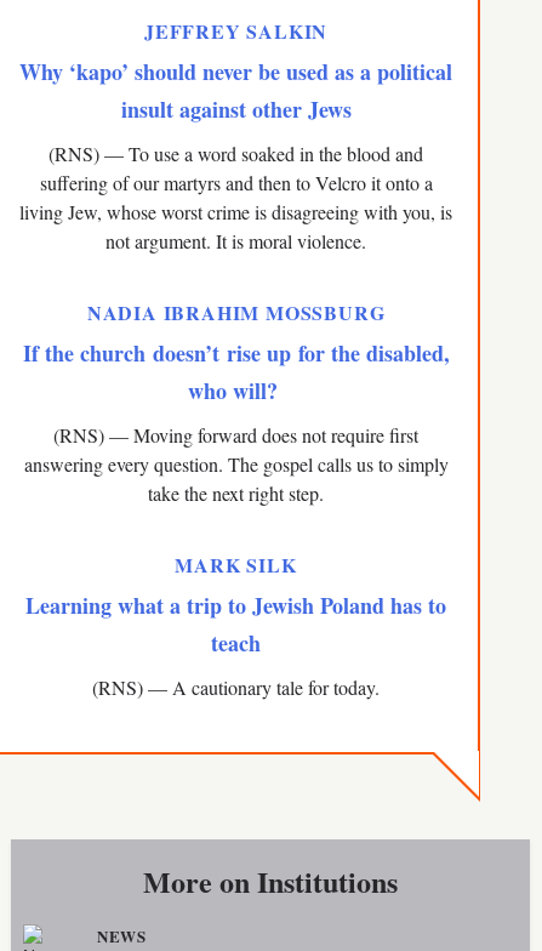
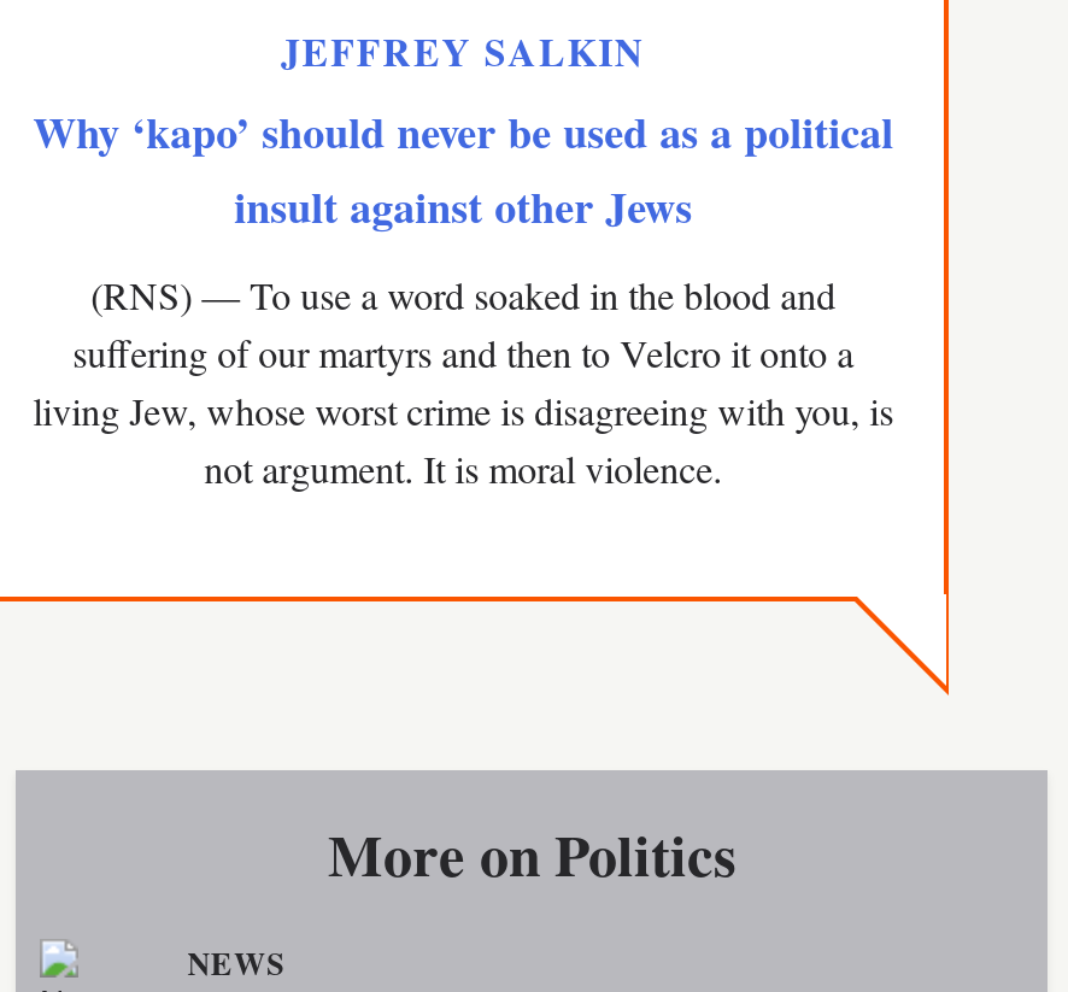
- NADIA IBRAHIM MOSSBURG
- If the church doesn’t rise up for the disabled,
- who will?
- (RNS) — Moving forward does not require first
- answering every question. The gospel calls us to simply
- take the next right step.
- MARK SILK
- Learning what a trip to Jewish Poland has to
- teach
- (RNS) — A cautionary tale for today.

- More on Institutions
+ More on Politics
